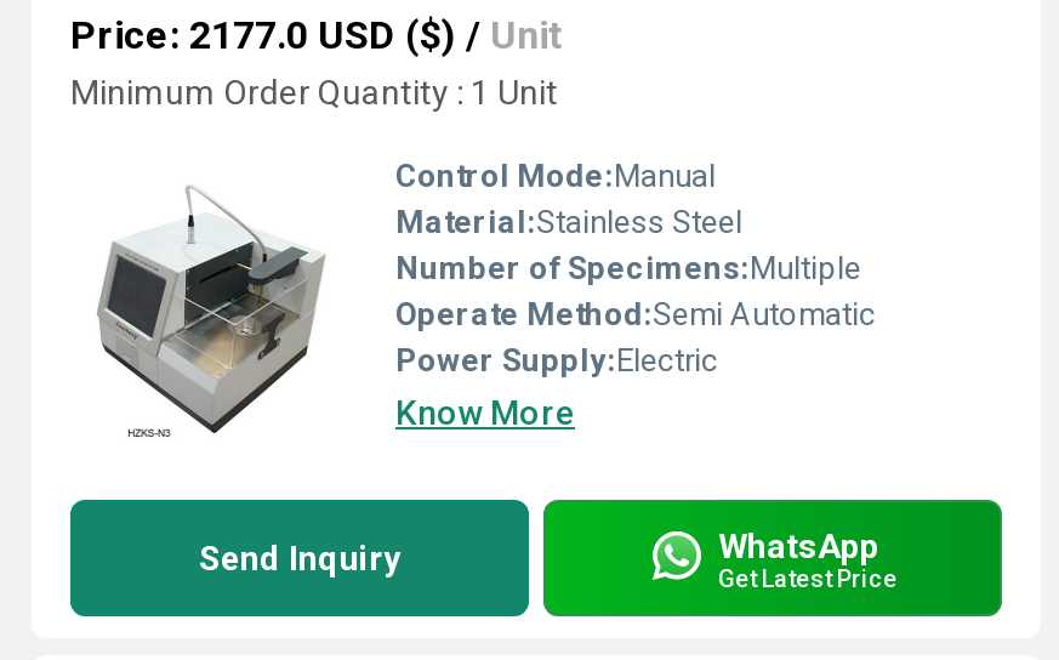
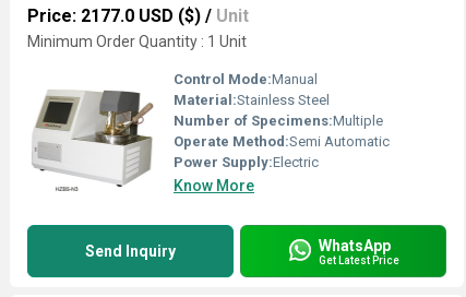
- [image]
+ [image]
